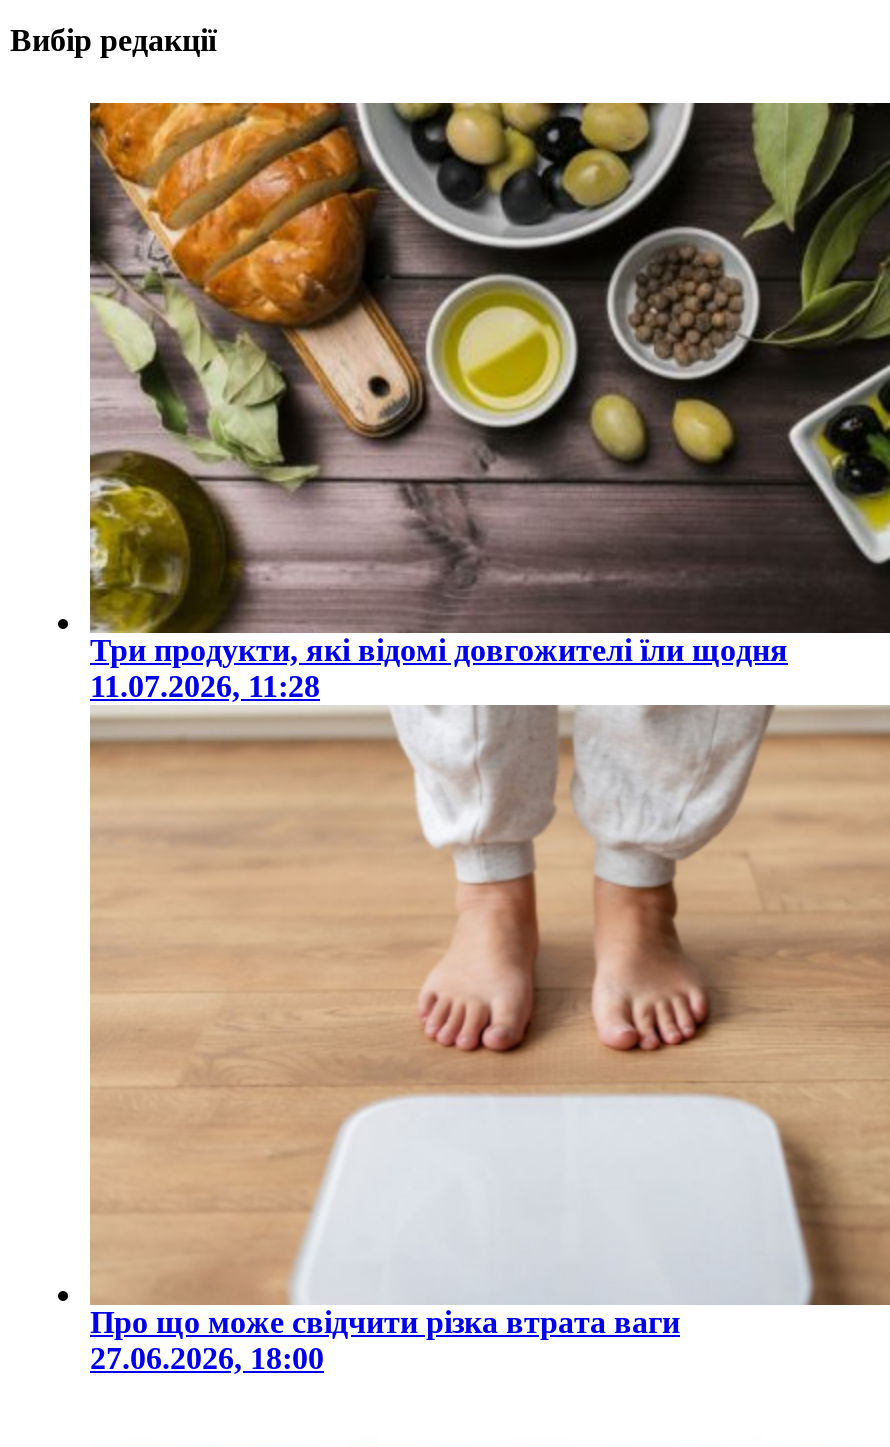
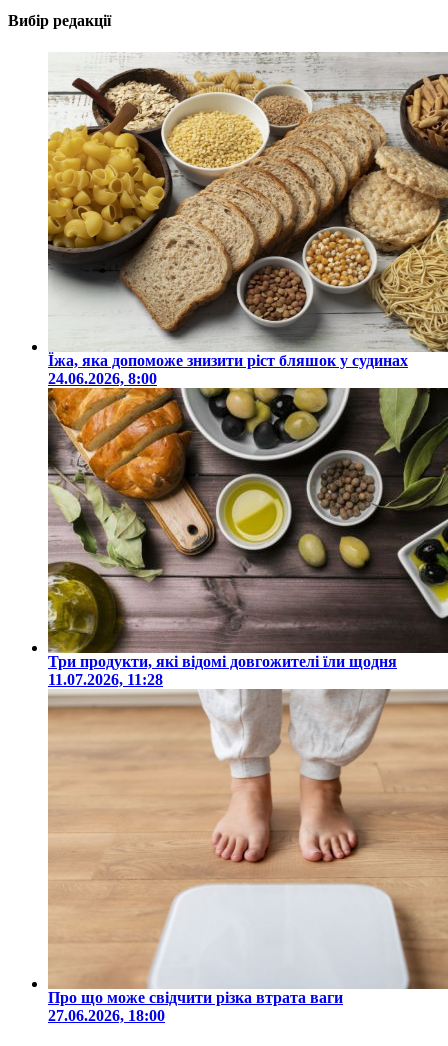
+ [image]
+ Їжа, яка допоможе знизити ріст бляшок у судинах
+ 24.06.2026, 8:00
